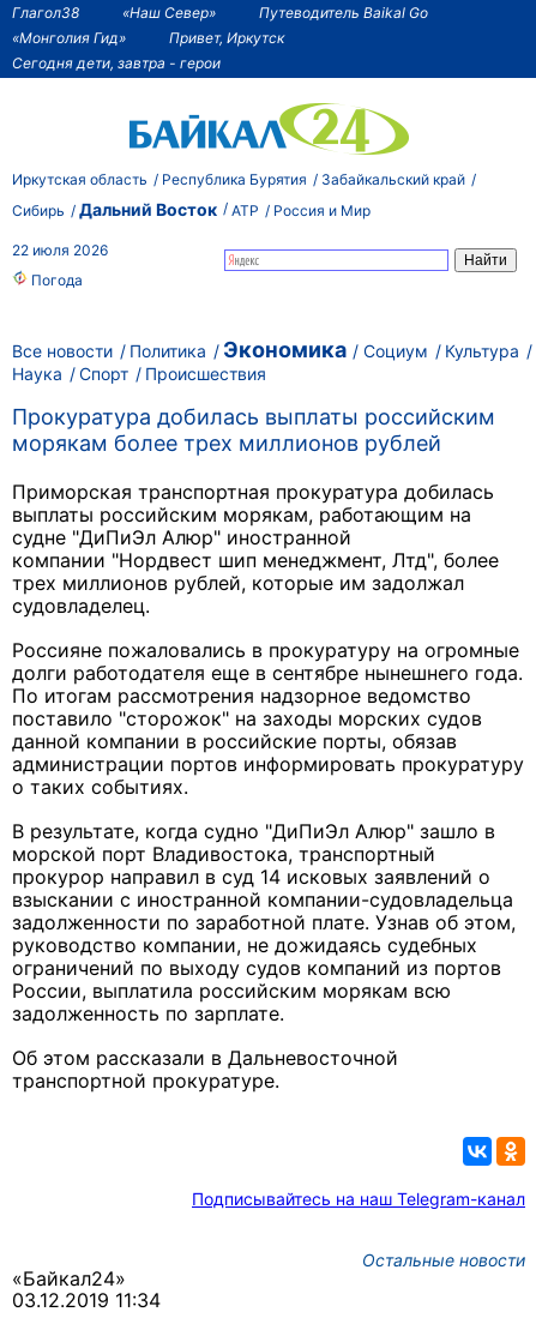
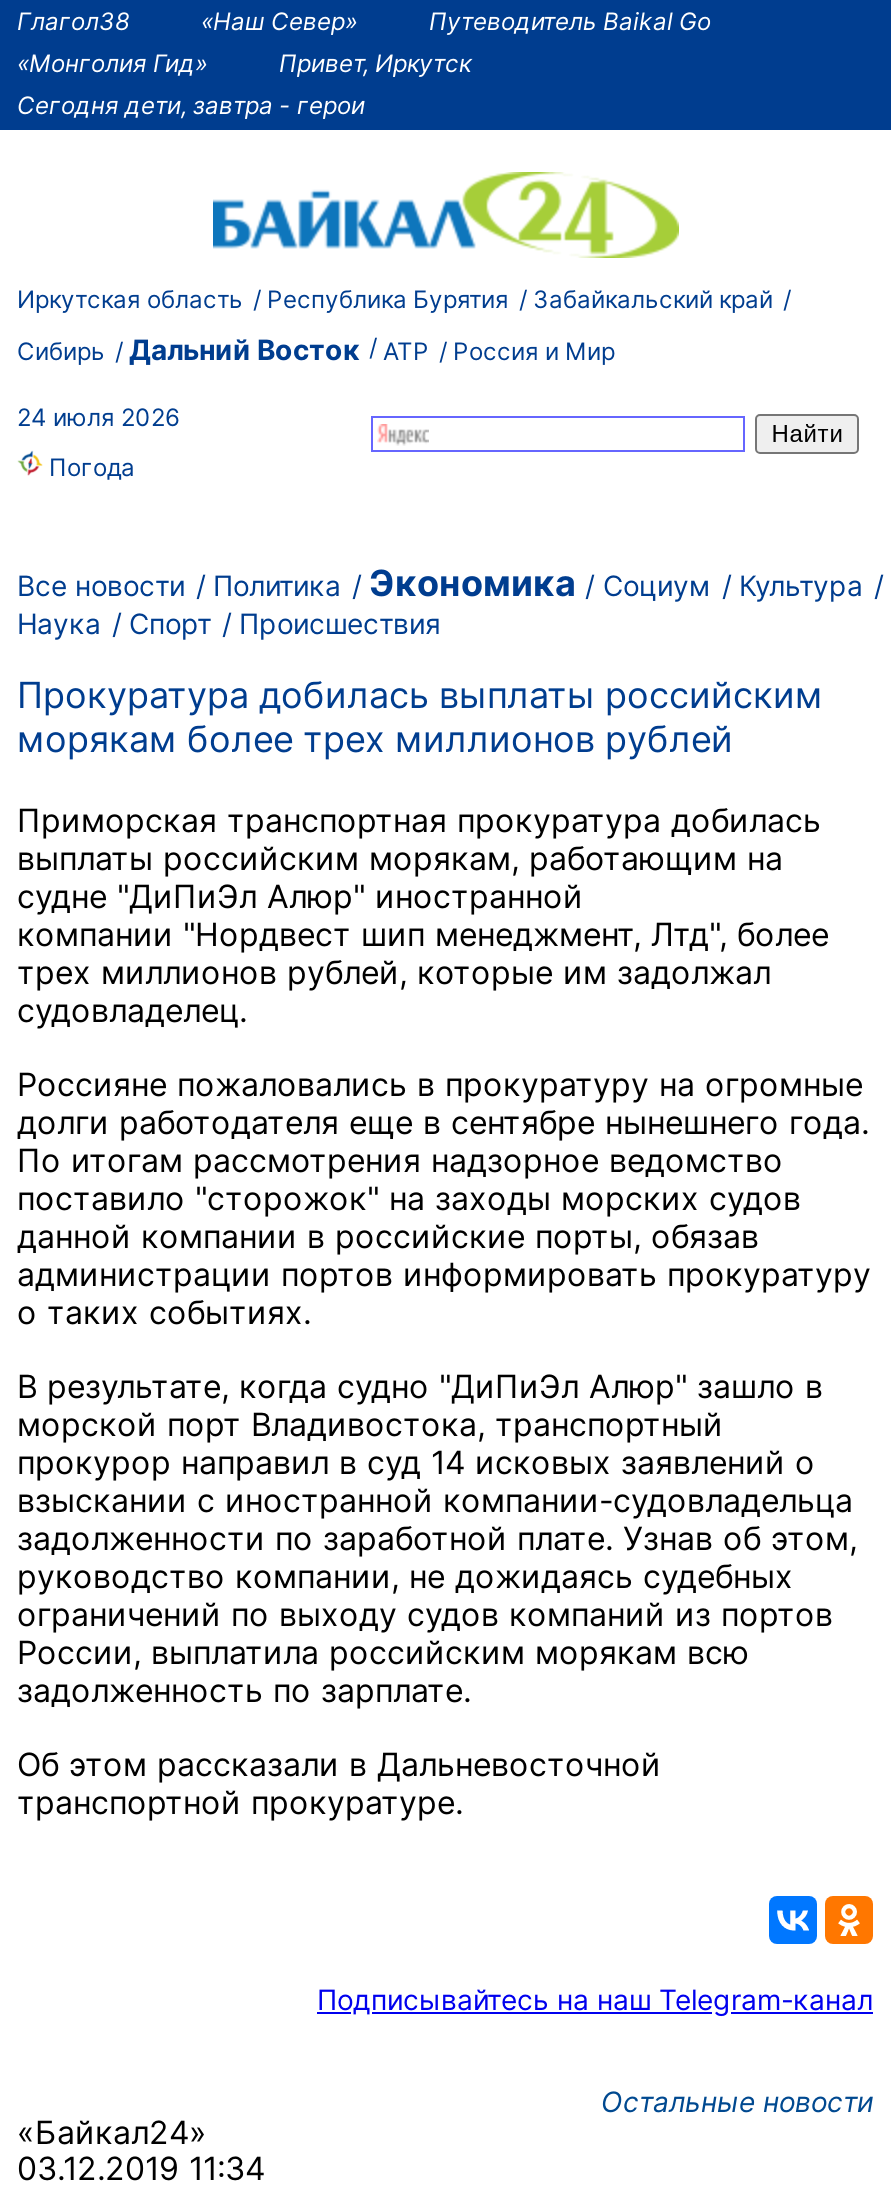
- 22 июля 2026
+ 24 июля 2026
